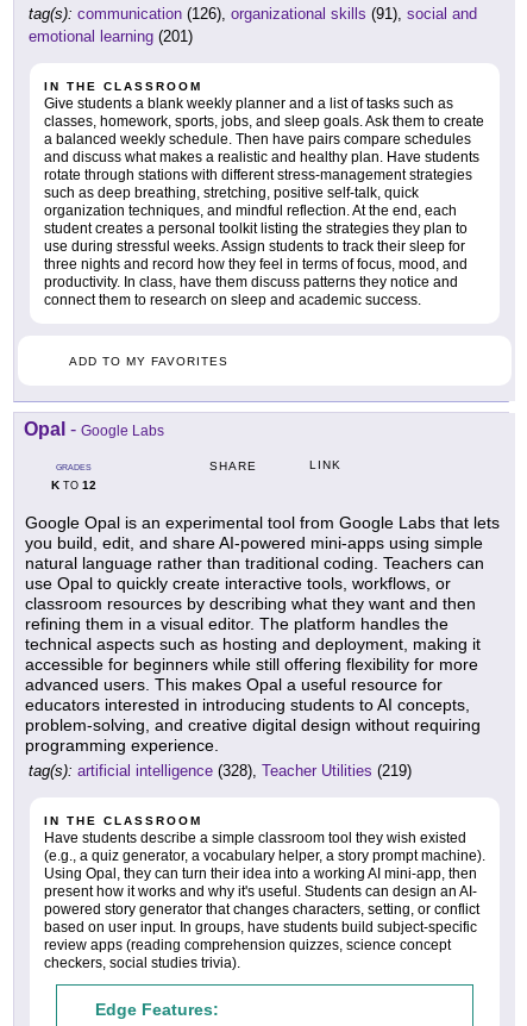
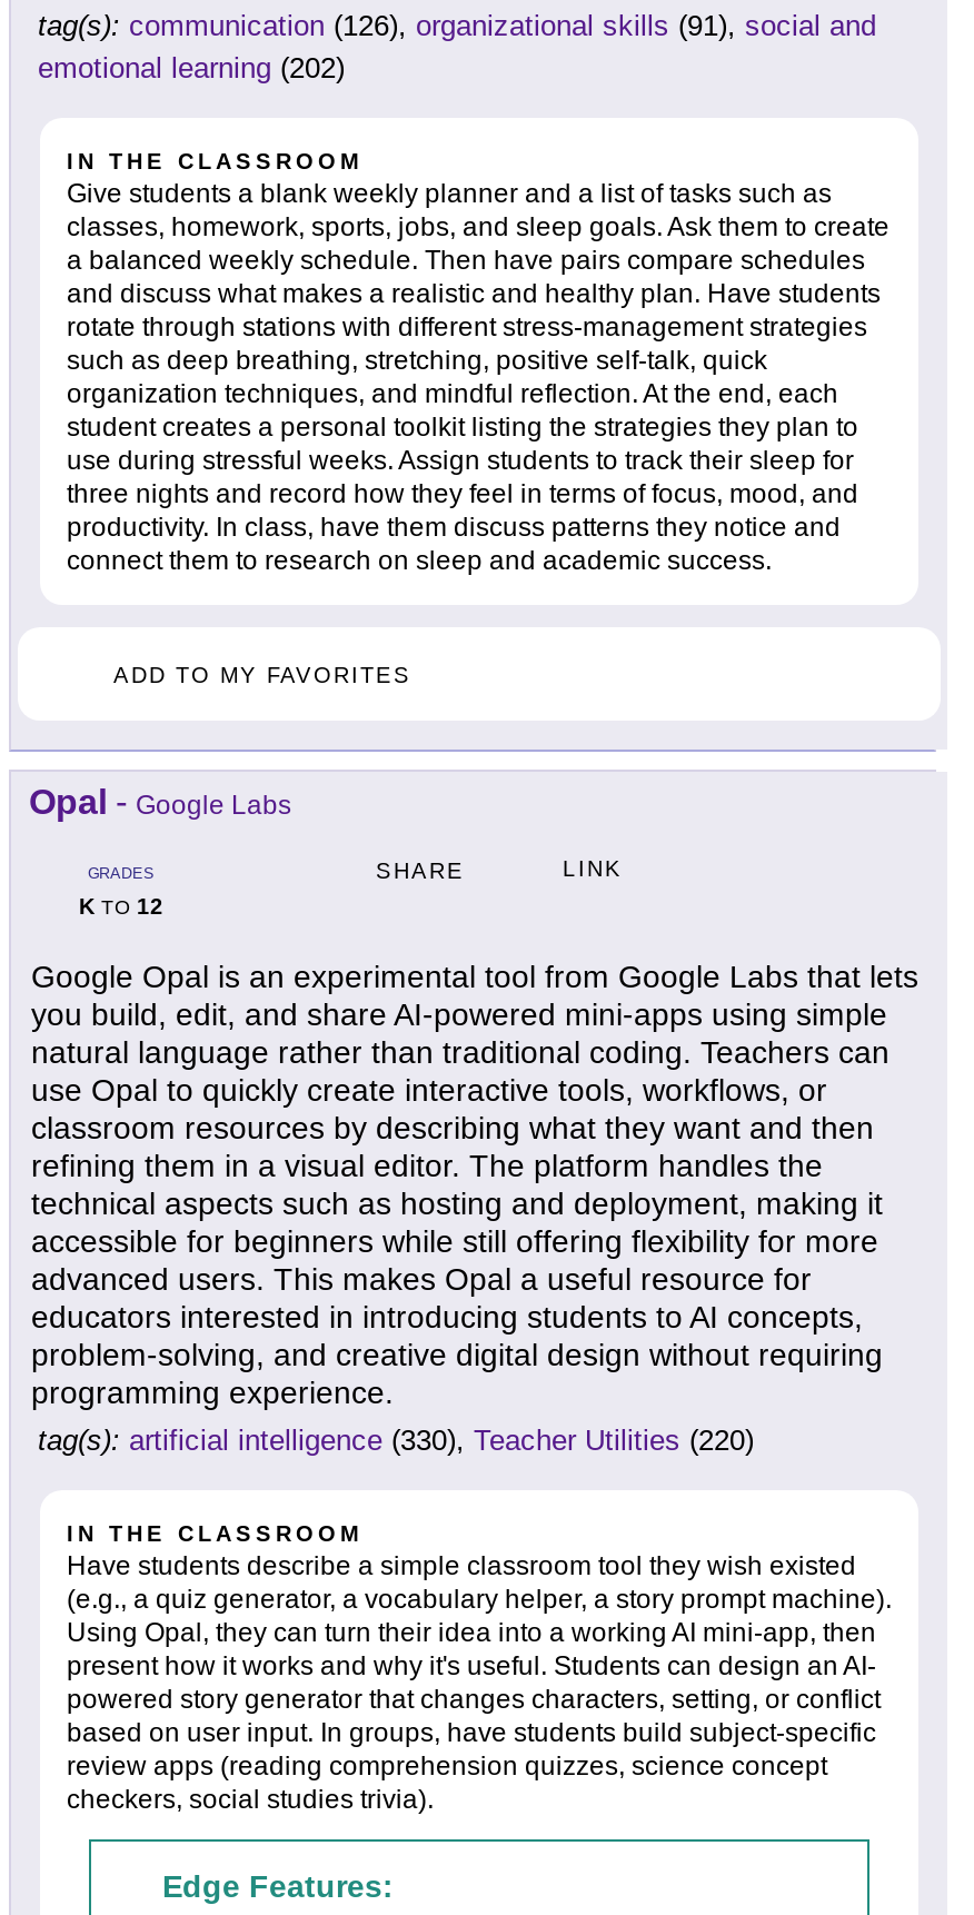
- emotional learning (201)
+ emotional learning (202)

- tag(s): artificial intelligence (328), Teacher Utilities (219)
+ tag(s): artificial intelligence (330), Teacher Utilities (220)
